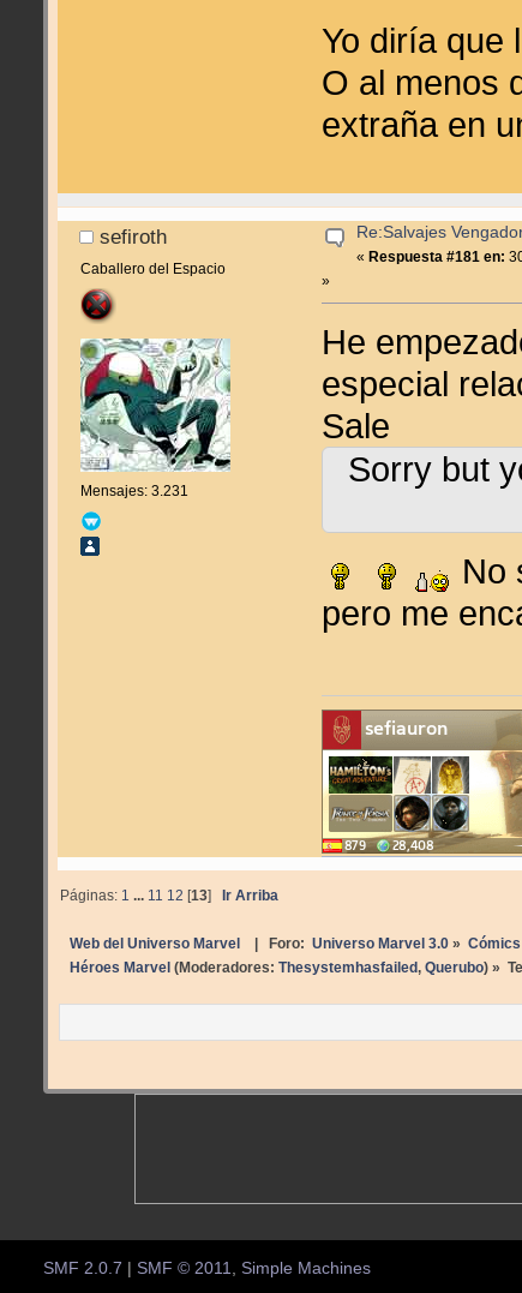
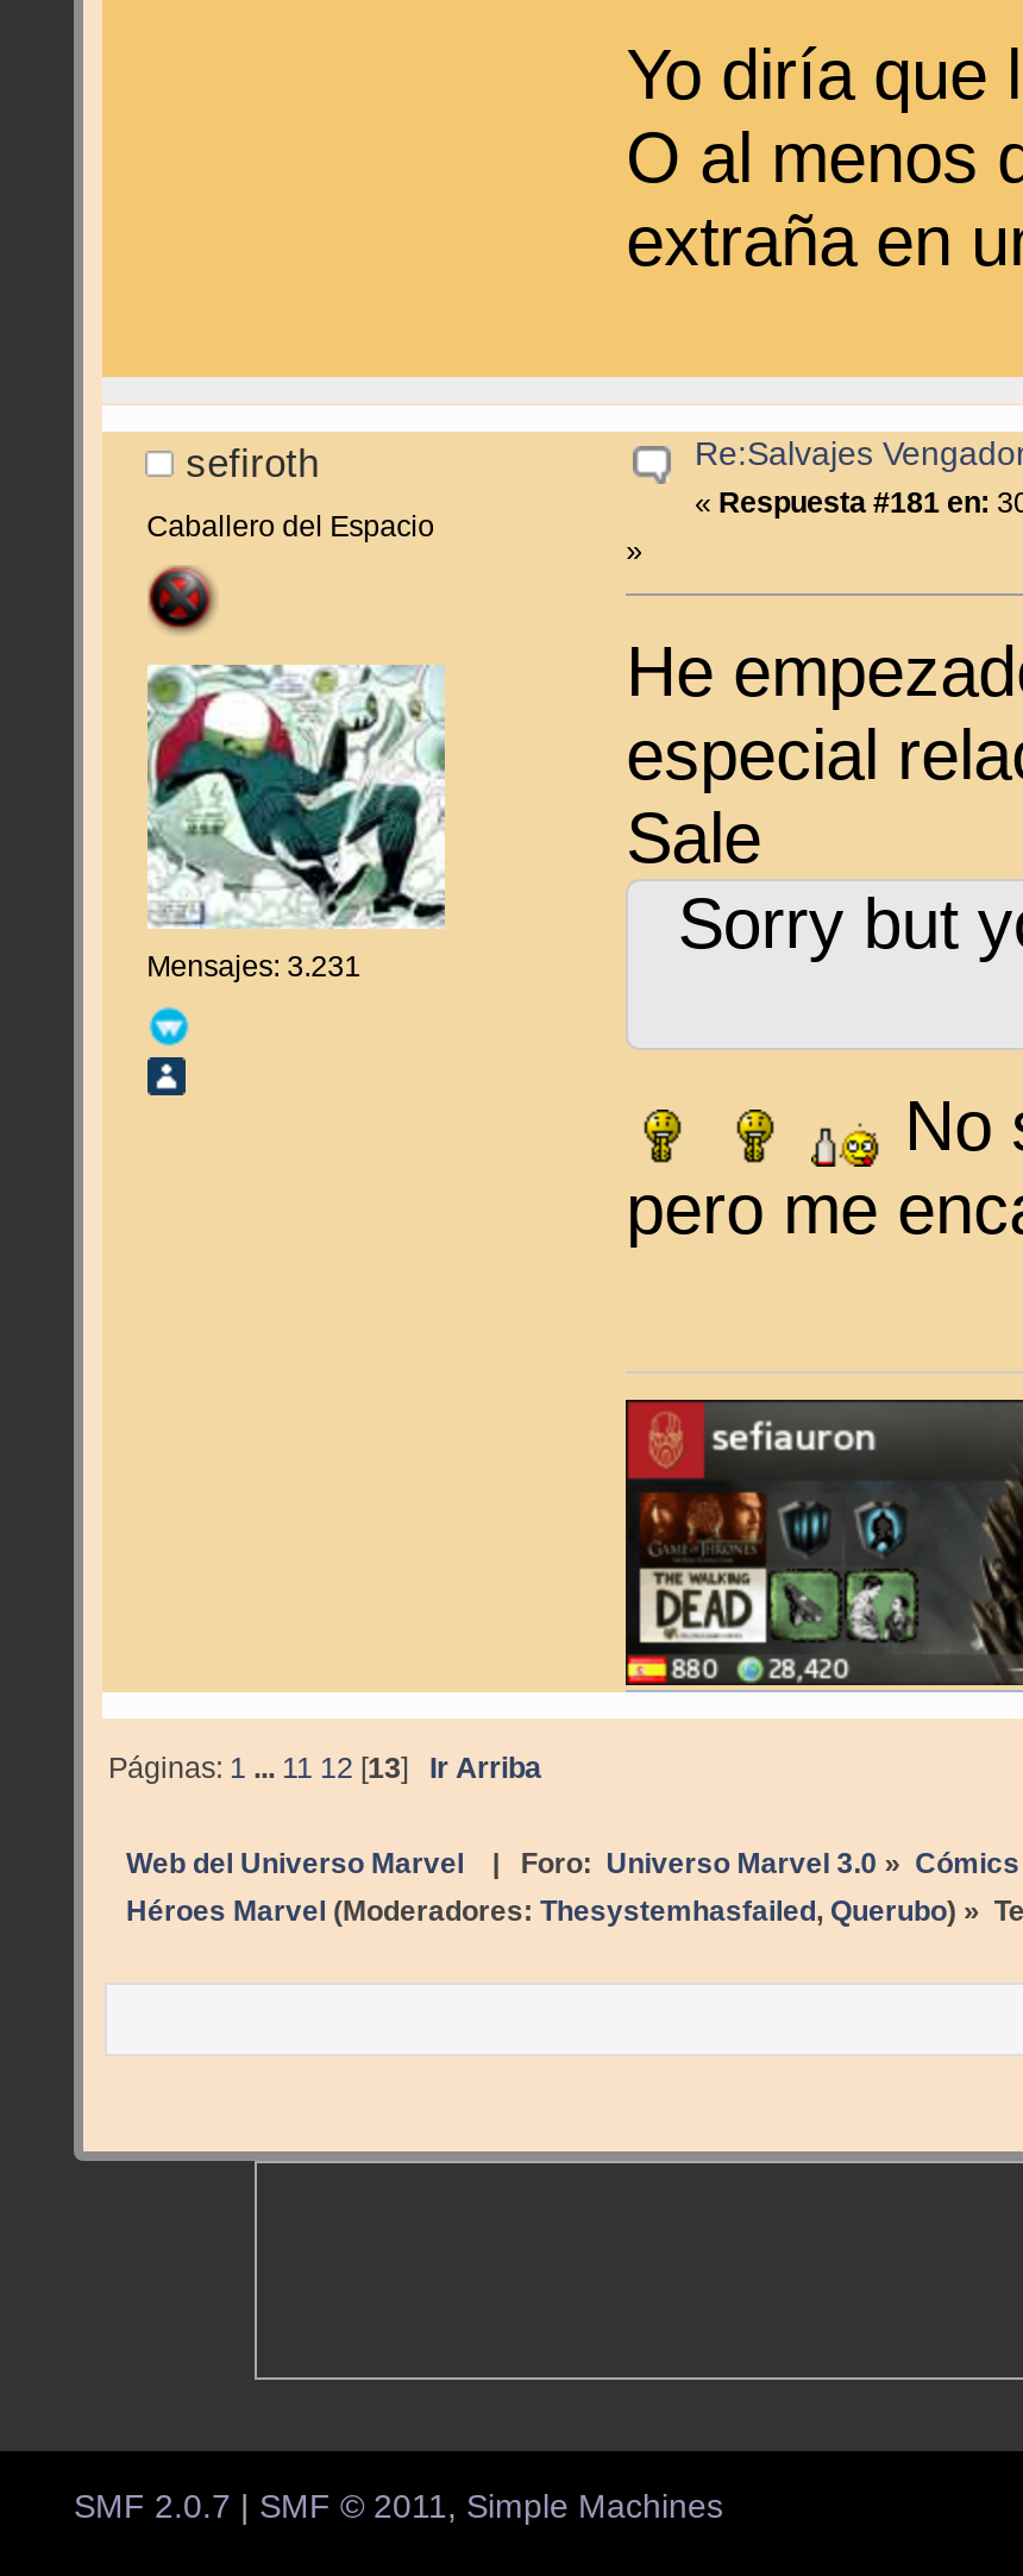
- [image]
+ [image]
